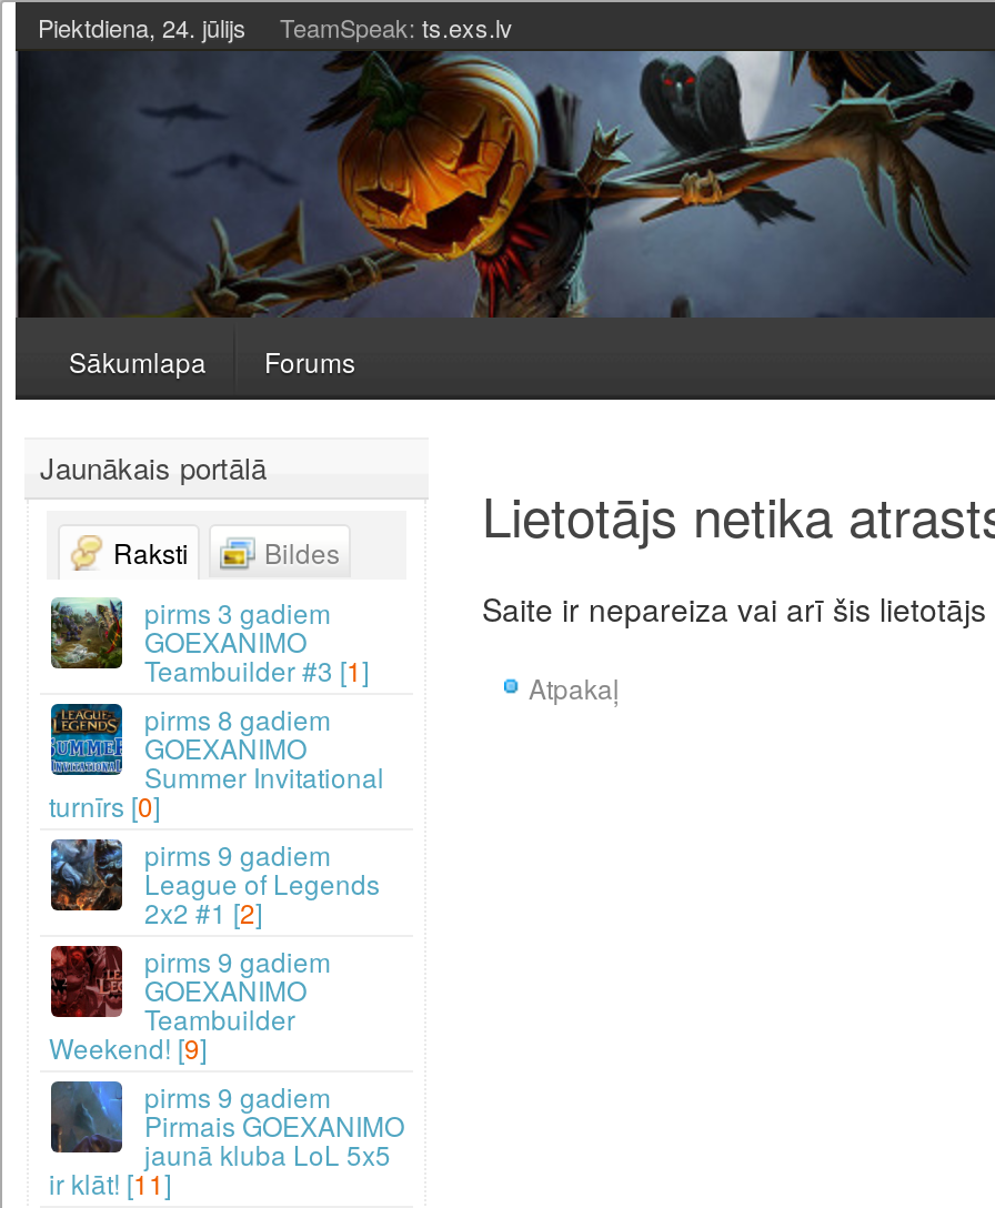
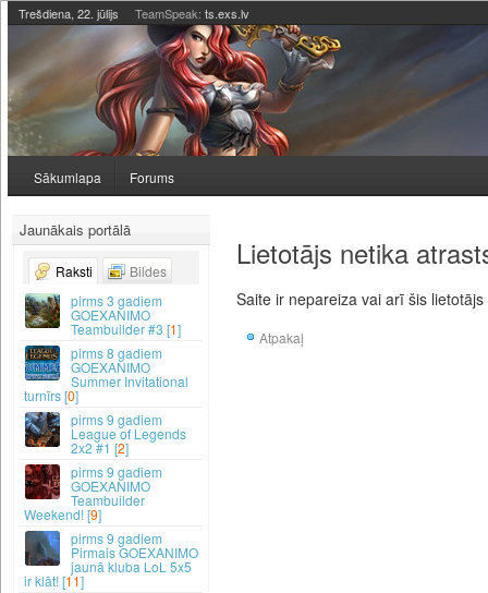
- Piektdiena, 24. jūlijs TeamSpeak: ts.exs.lv
+ Trešdiena, 22. jūlijs TeamSpeak: ts.exs.lv

- [image]
+ [image]
